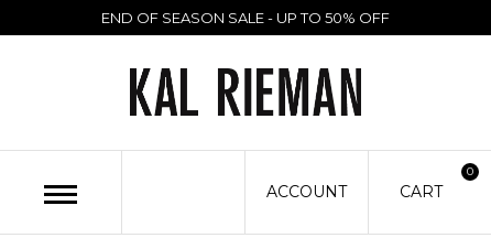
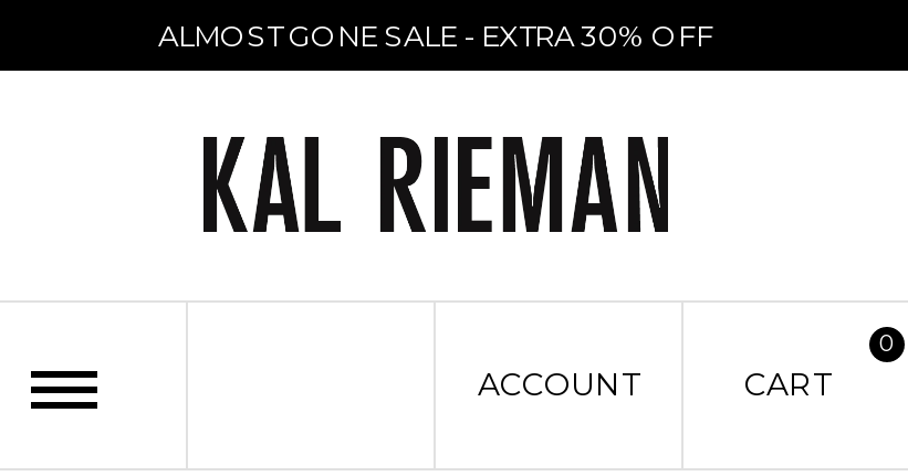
- END OF SEASON SALE - UP TO 50% OFF
+ ALMOST GONE SALE - EXTRA 30% OFF
